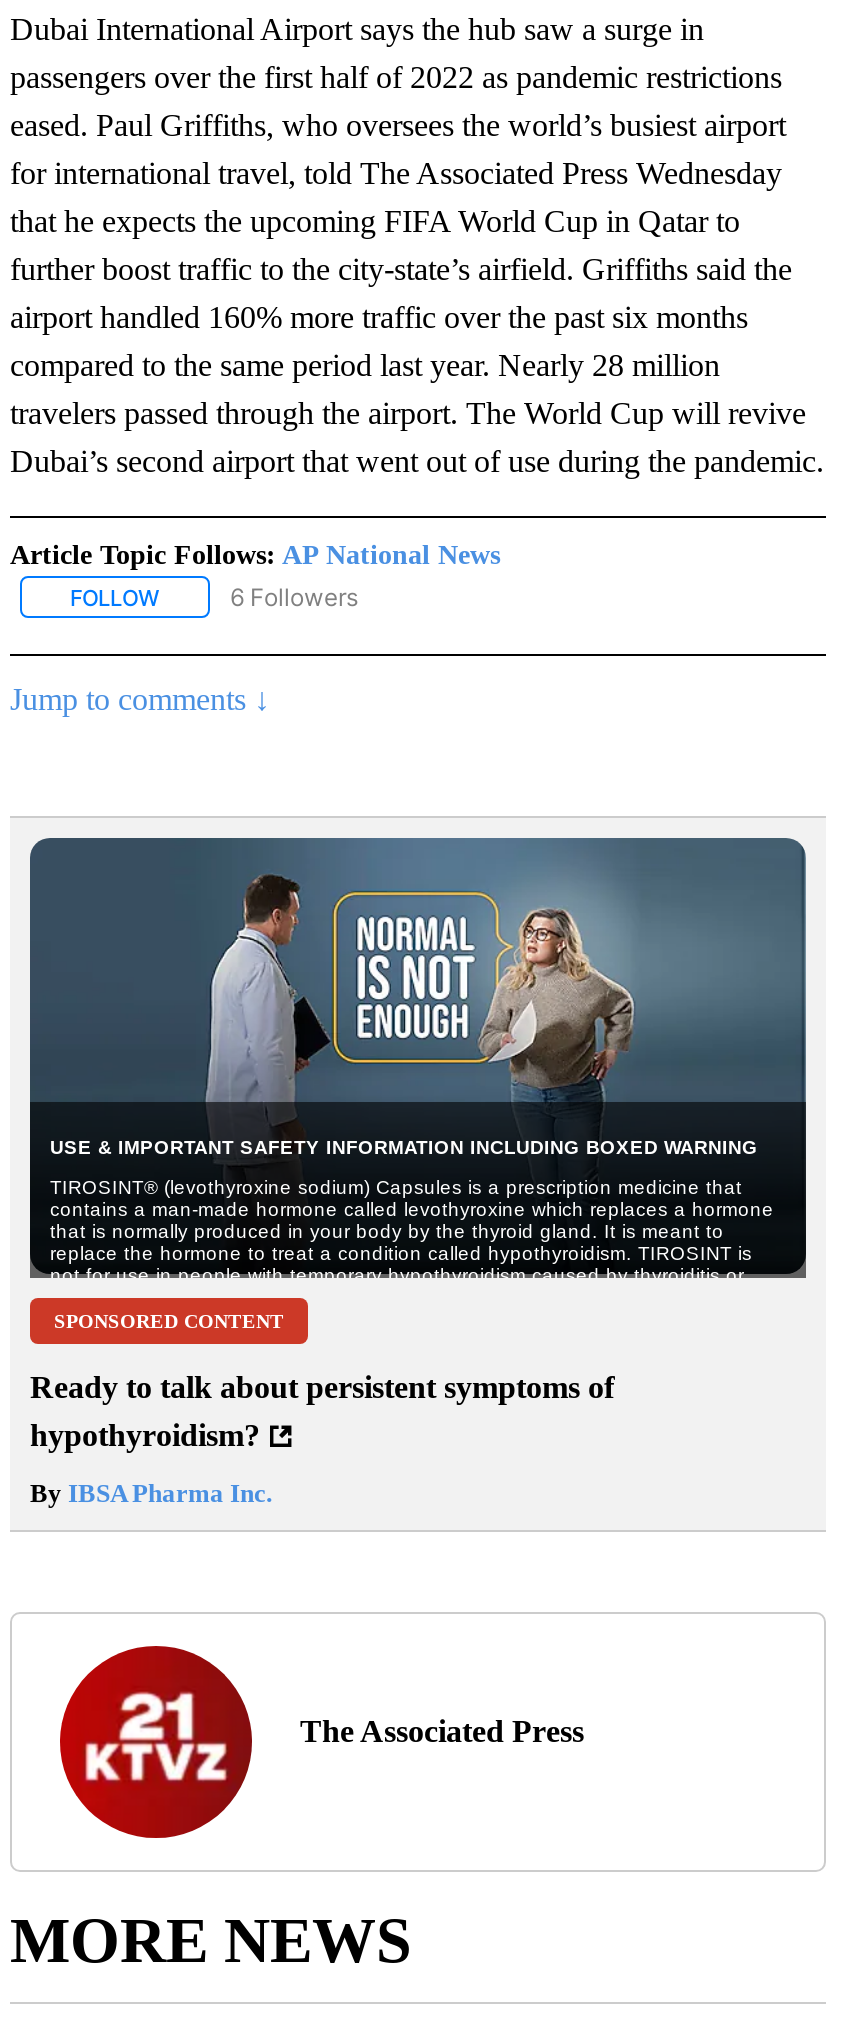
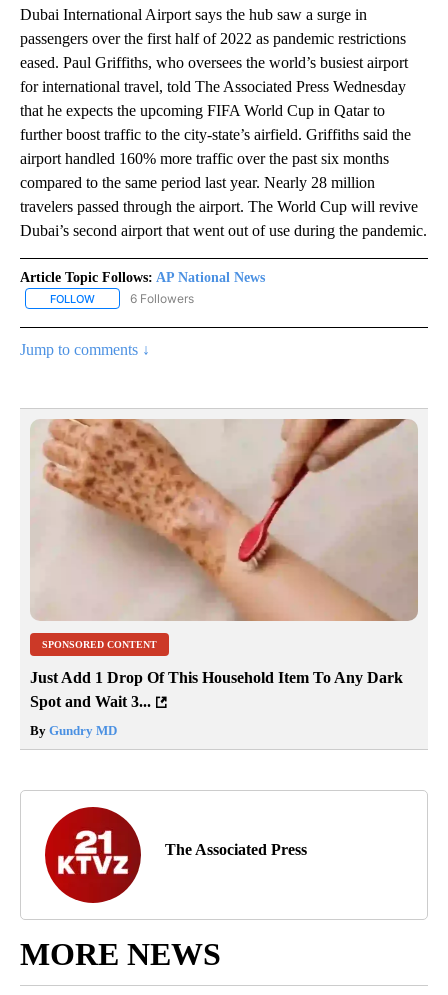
- [image]
+ [image]

- Ready to talk about persistent symptoms of
- hypothyroidism?
+ Just Add 1 Drop Of This Household Item To Any Dark
+ Spot and Wait 3...

- By IBSA Pharma Inc.
+ By Gundry MD
